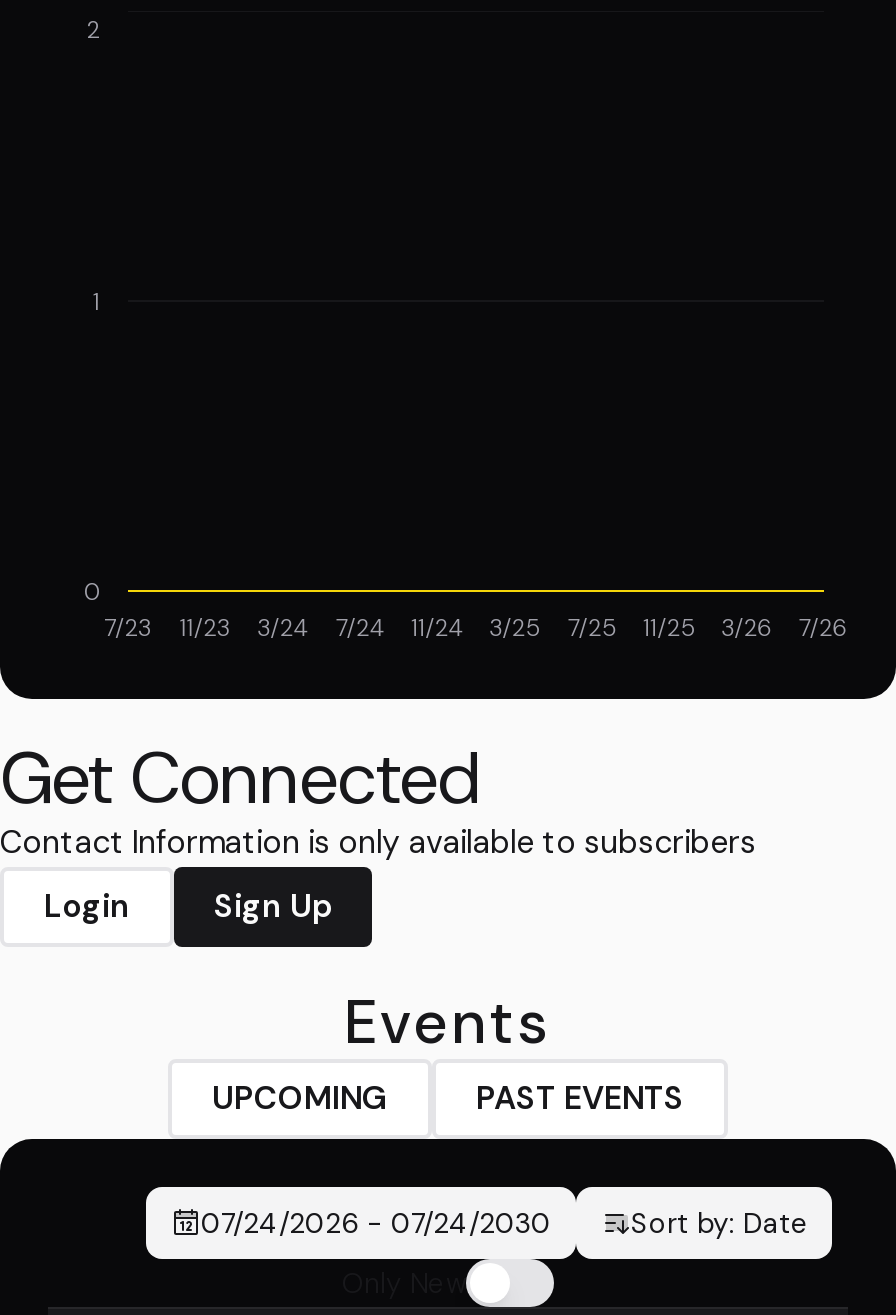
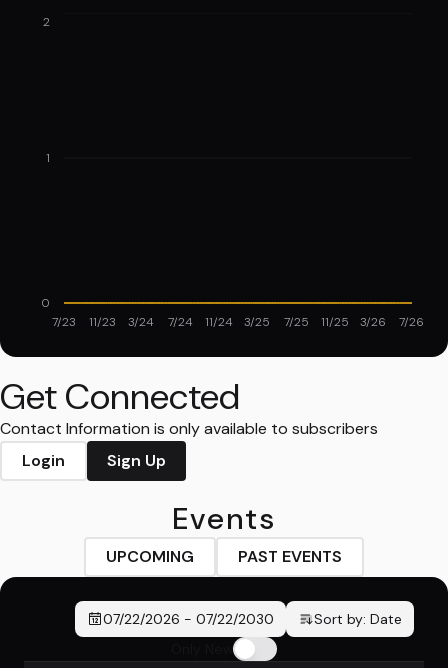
- 07/24/2026 - 07/24/2030
+ 07/22/2026 - 07/22/2030
